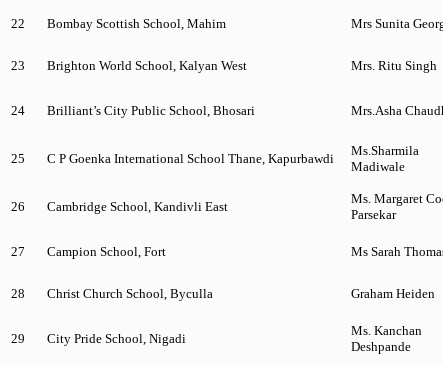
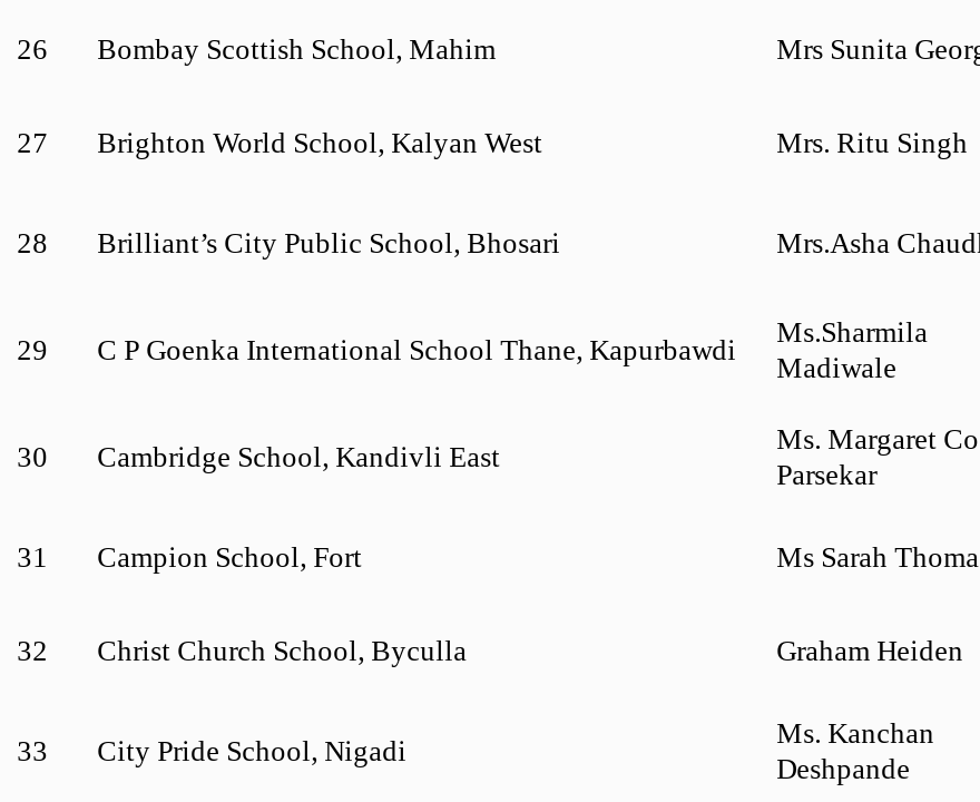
- 22 Bombay Scottish School, Mahim
+ 26 Bombay Scottish School, Mahim

- 23 Brighton World School, Kalyan West
+ 27 Brighton World School, Kalyan West

- 24 Brilliant’s City Public School, Bhosari
+ 28 Brilliant’s City Public School, Bhosari

- 25 C P Goenka International School Thane, Kapurbawdi
+ 29 C P Goenka International School Thane, Kapurbawdi

- 26 Cambridge School, Kandivli East
+ 30 Cambridge School, Kandivli East

- 27 Campion School, Fort
+ 31 Campion School, Fort

- 28 Christ Church School, Byculla
+ 32 Christ Church School, Byculla

- 29 City Pride School, Nigadi
+ 33 City Pride School, Nigadi
